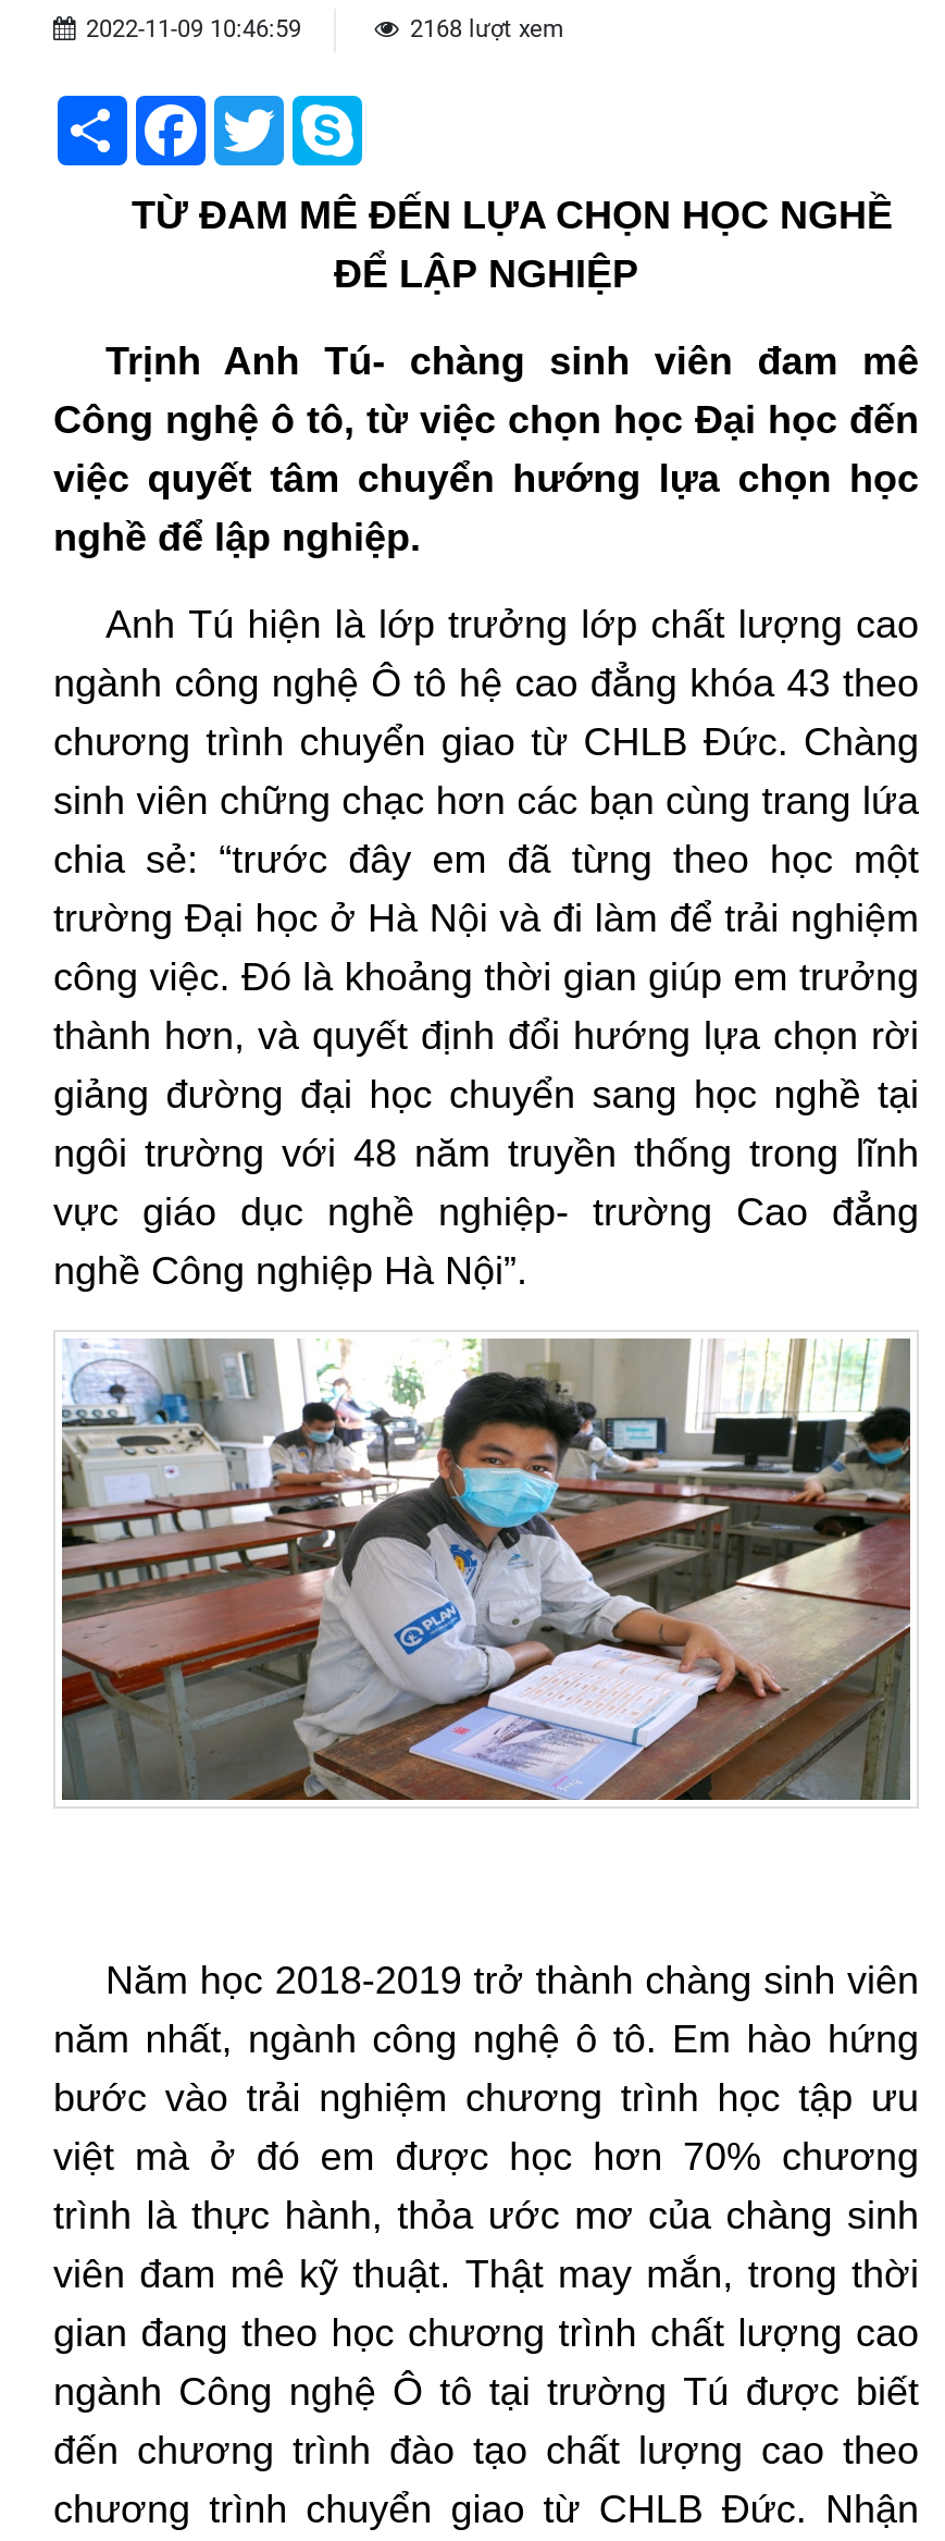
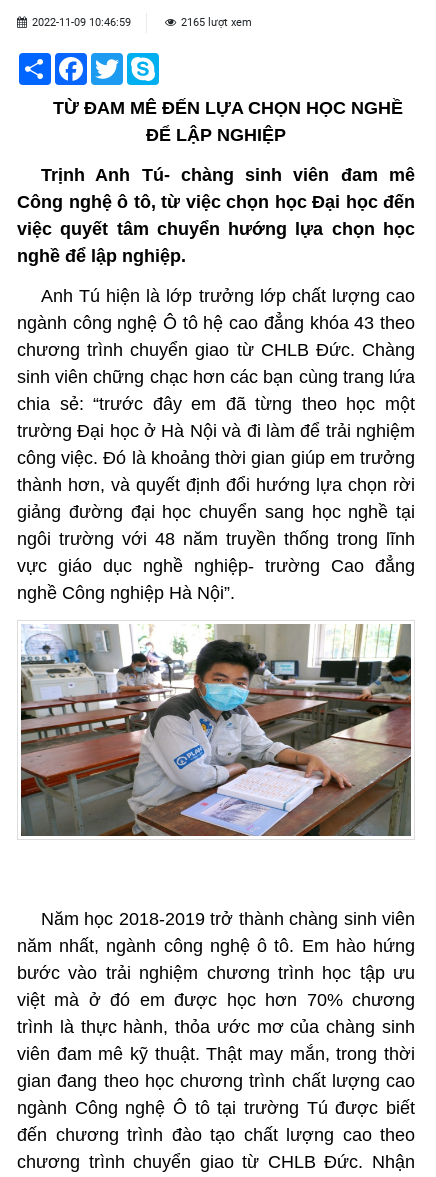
- 2168 lượt xem
+ 2165 lượt xem
